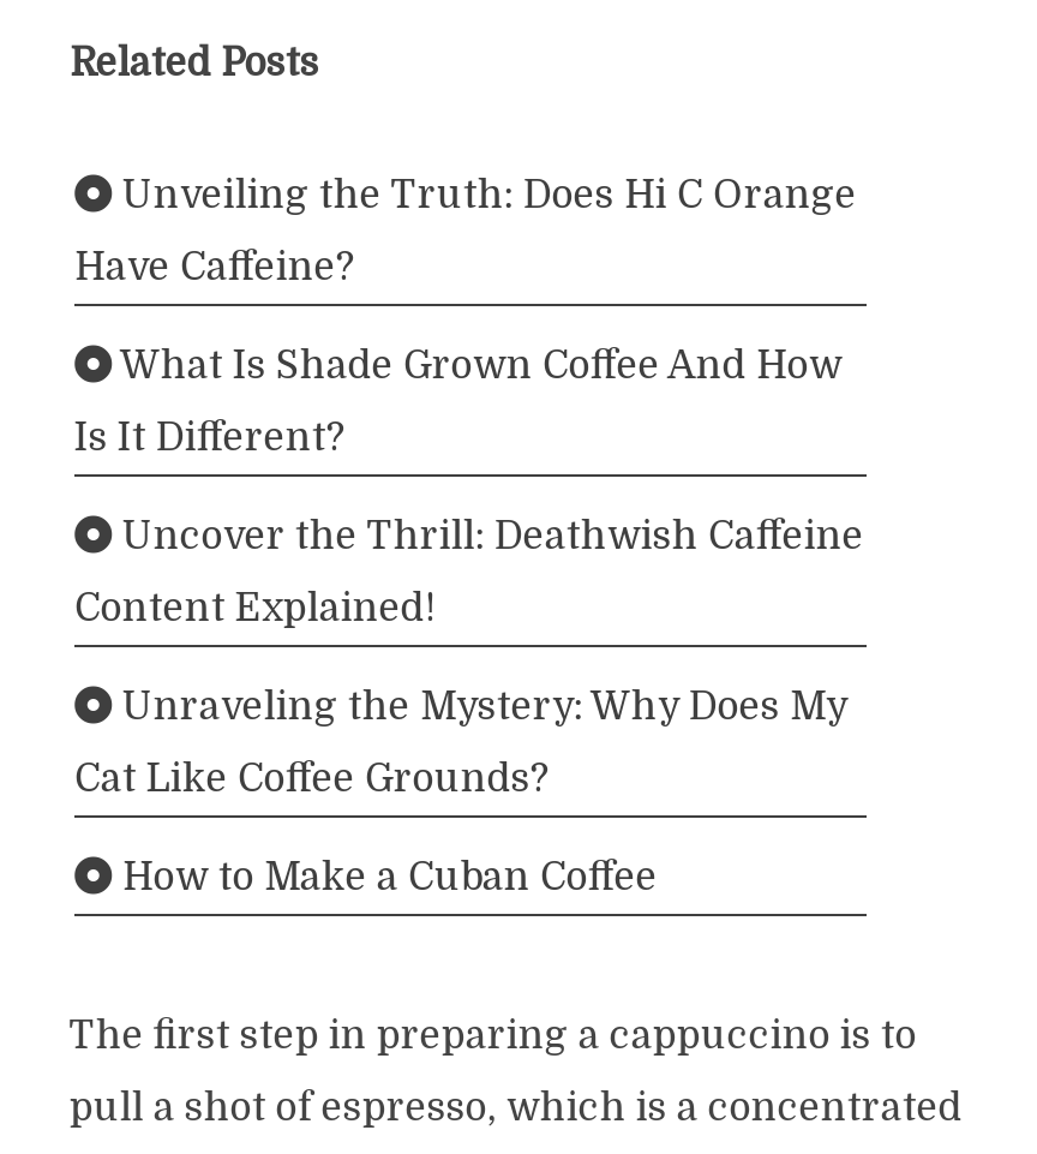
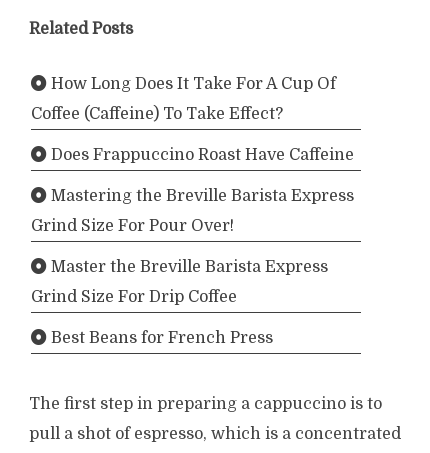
- Unveiling the Truth: Does Hi C Orange
- Have Caffeine?
- What Is Shade Grown Coffee And How
- Is It Different?
- Uncover the Thrill: Deathwish Caffeine
- Content Explained!
- Unraveling the Mystery: Why Does My
- Cat Like Coffee Grounds?
- How to Make a Cuban Coffee
+ How Long Does It Take For A Cup Of
+ Coffee (Caffeine) To Take Effect?
+ Does Frappuccino Roast Have Caffeine
+ Mastering the Breville Barista Express
+ Grind Size For Pour Over!
+ Master the Breville Barista Express
+ Grind Size For Drip Coffee
+ Best Beans for French Press
